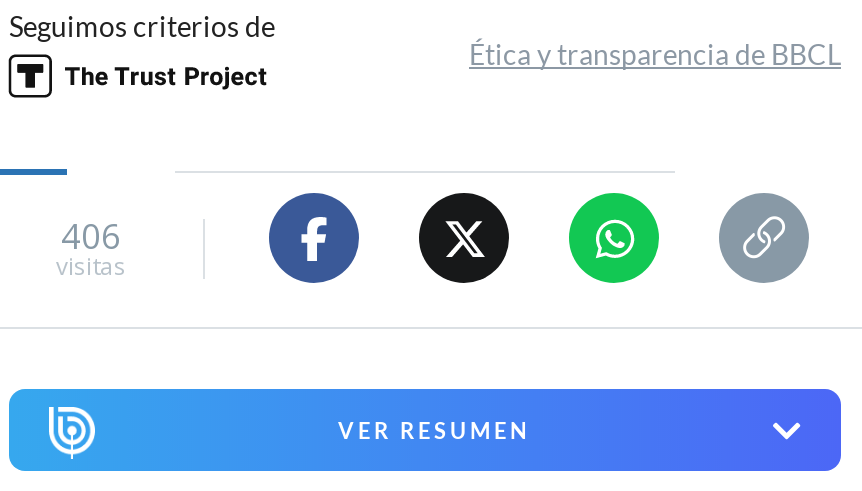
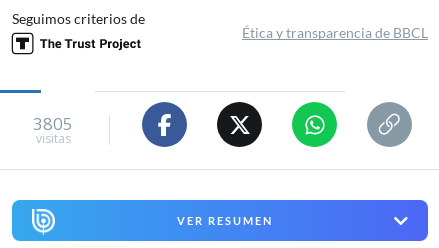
- 406
+ 3805
